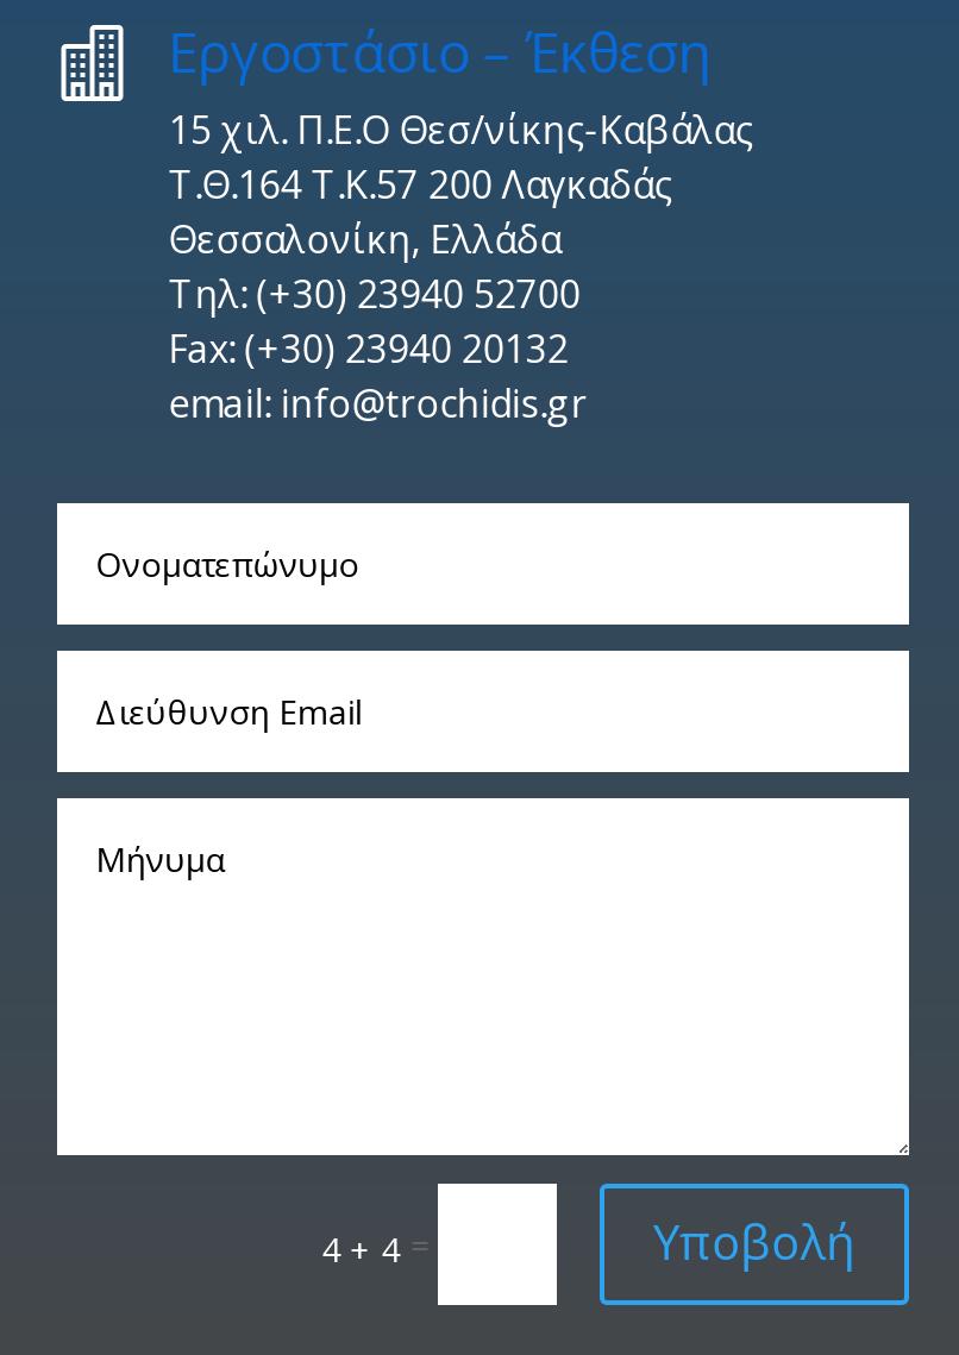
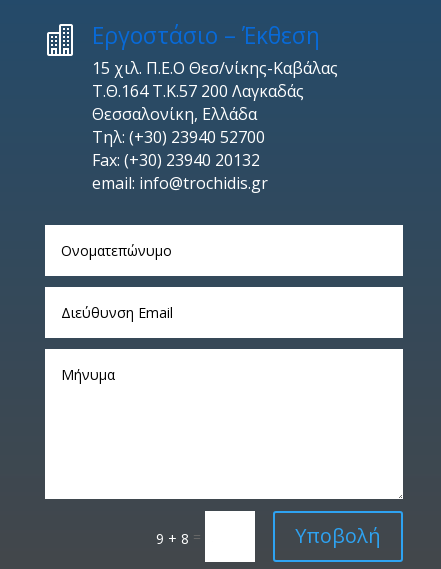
- 4 + 4 =
+ 9 + 8 =
